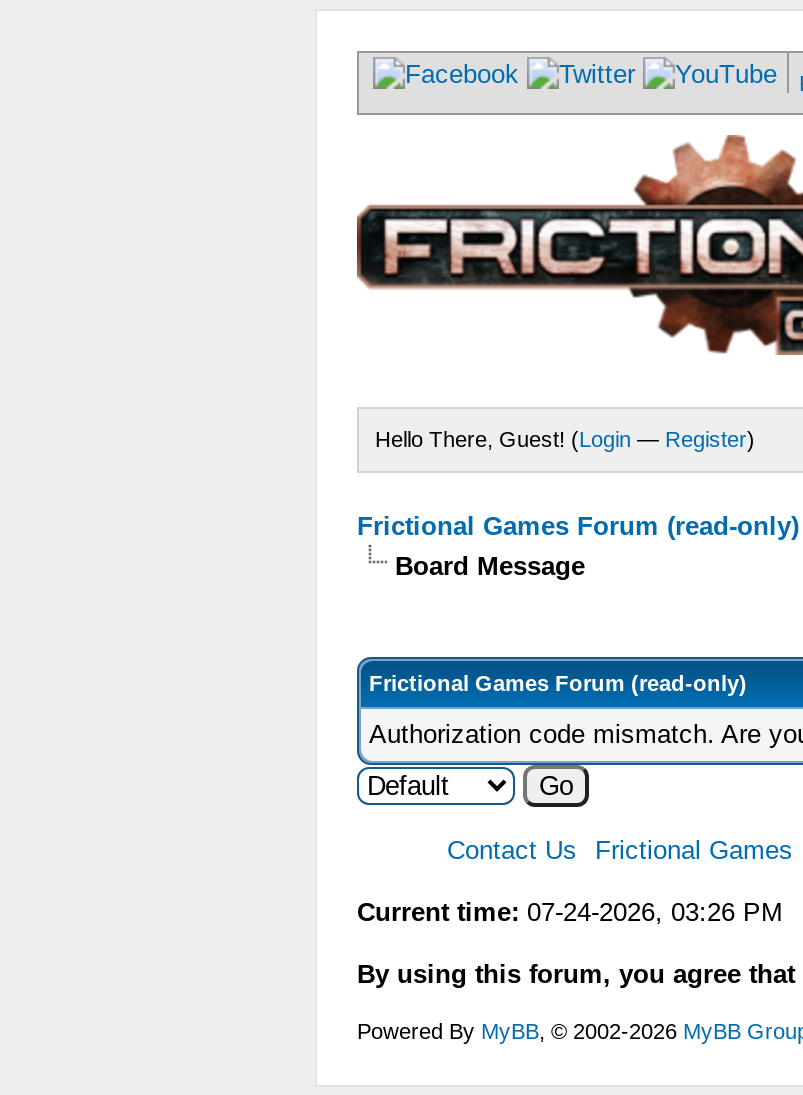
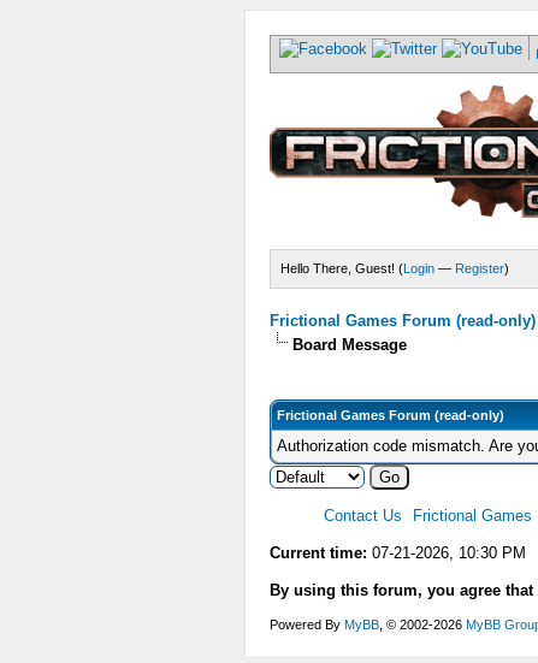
- Current time: 07-24-2026, 03:26 PM
+ Current time: 07-21-2026, 10:30 PM
